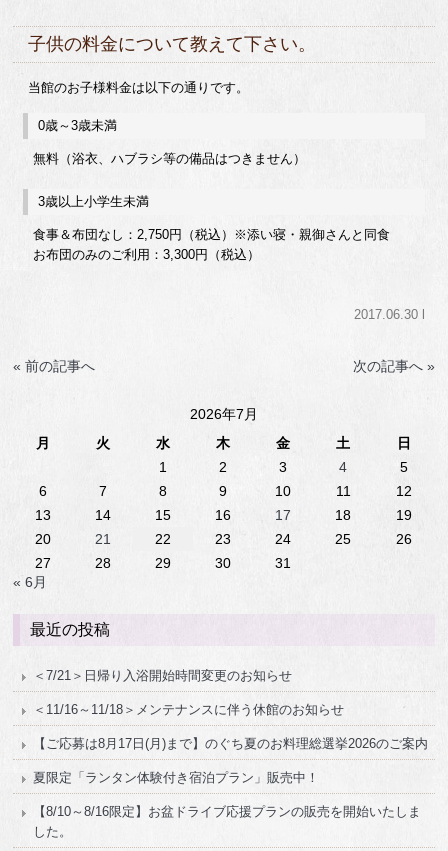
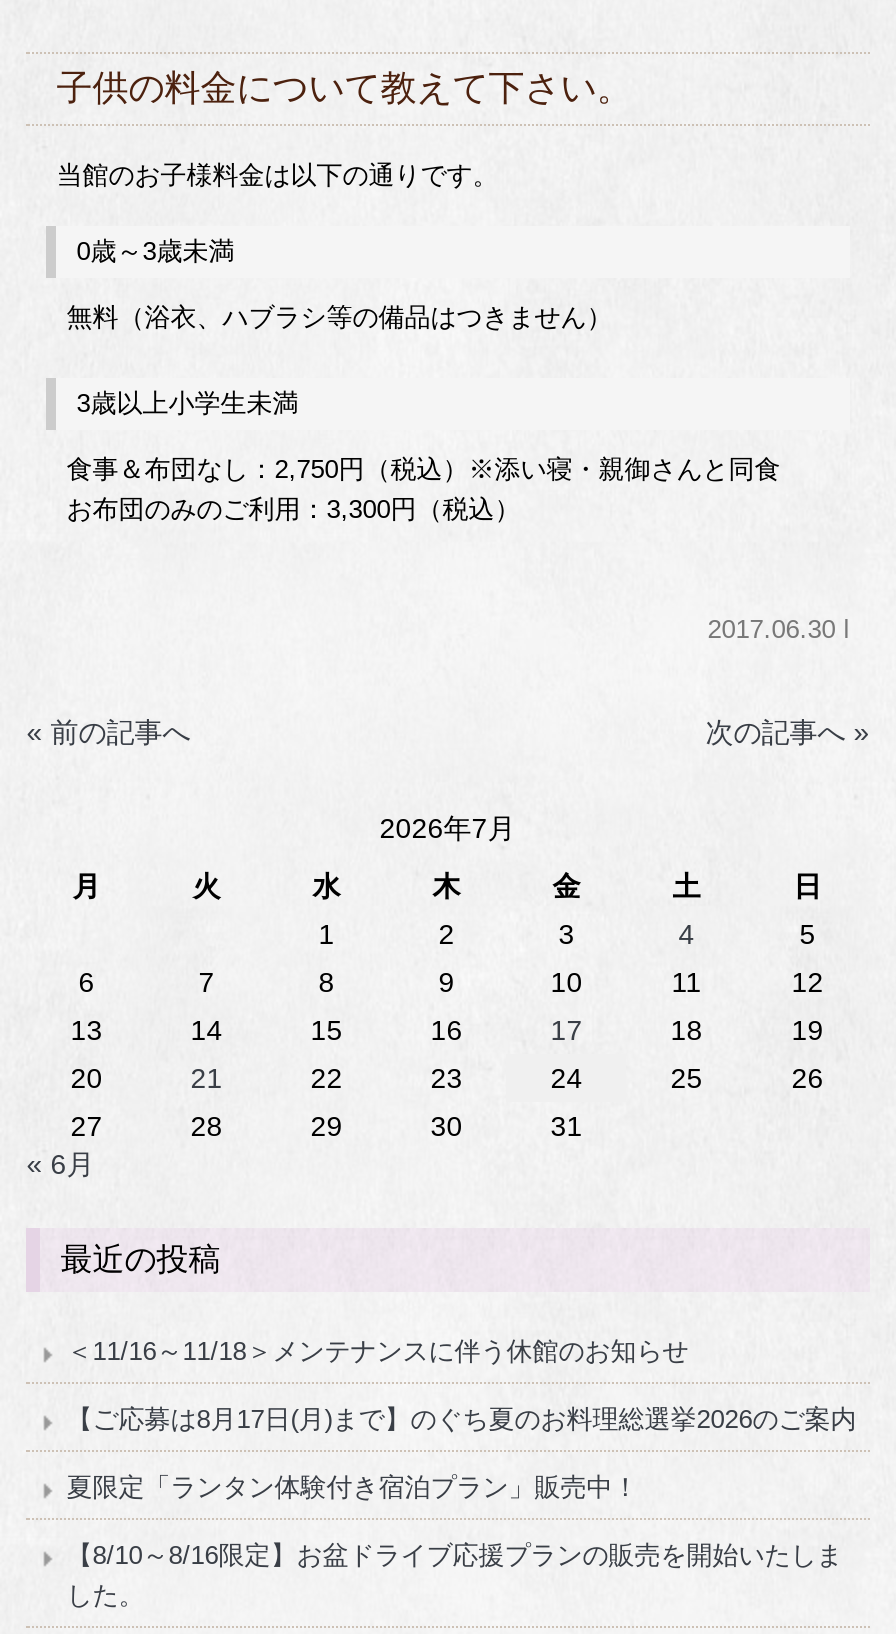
- ＜7/21＞日帰り入浴開始時間変更のお知らせ
